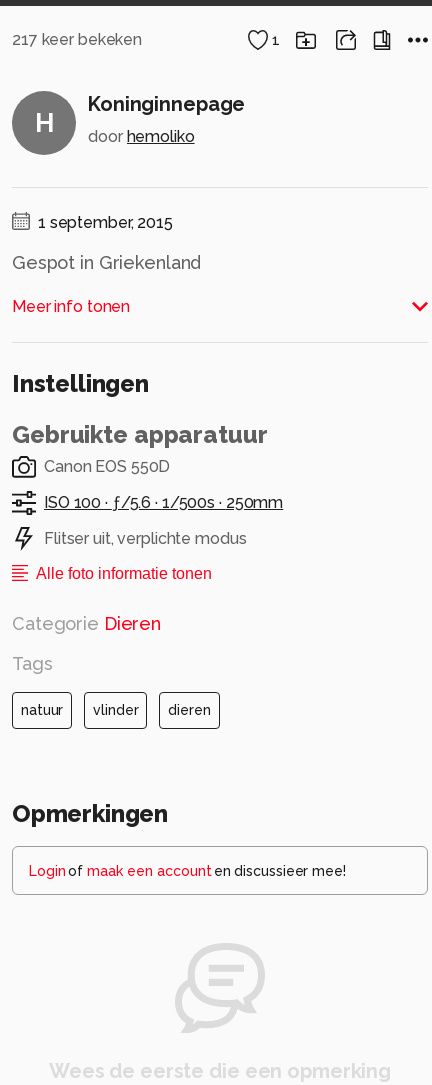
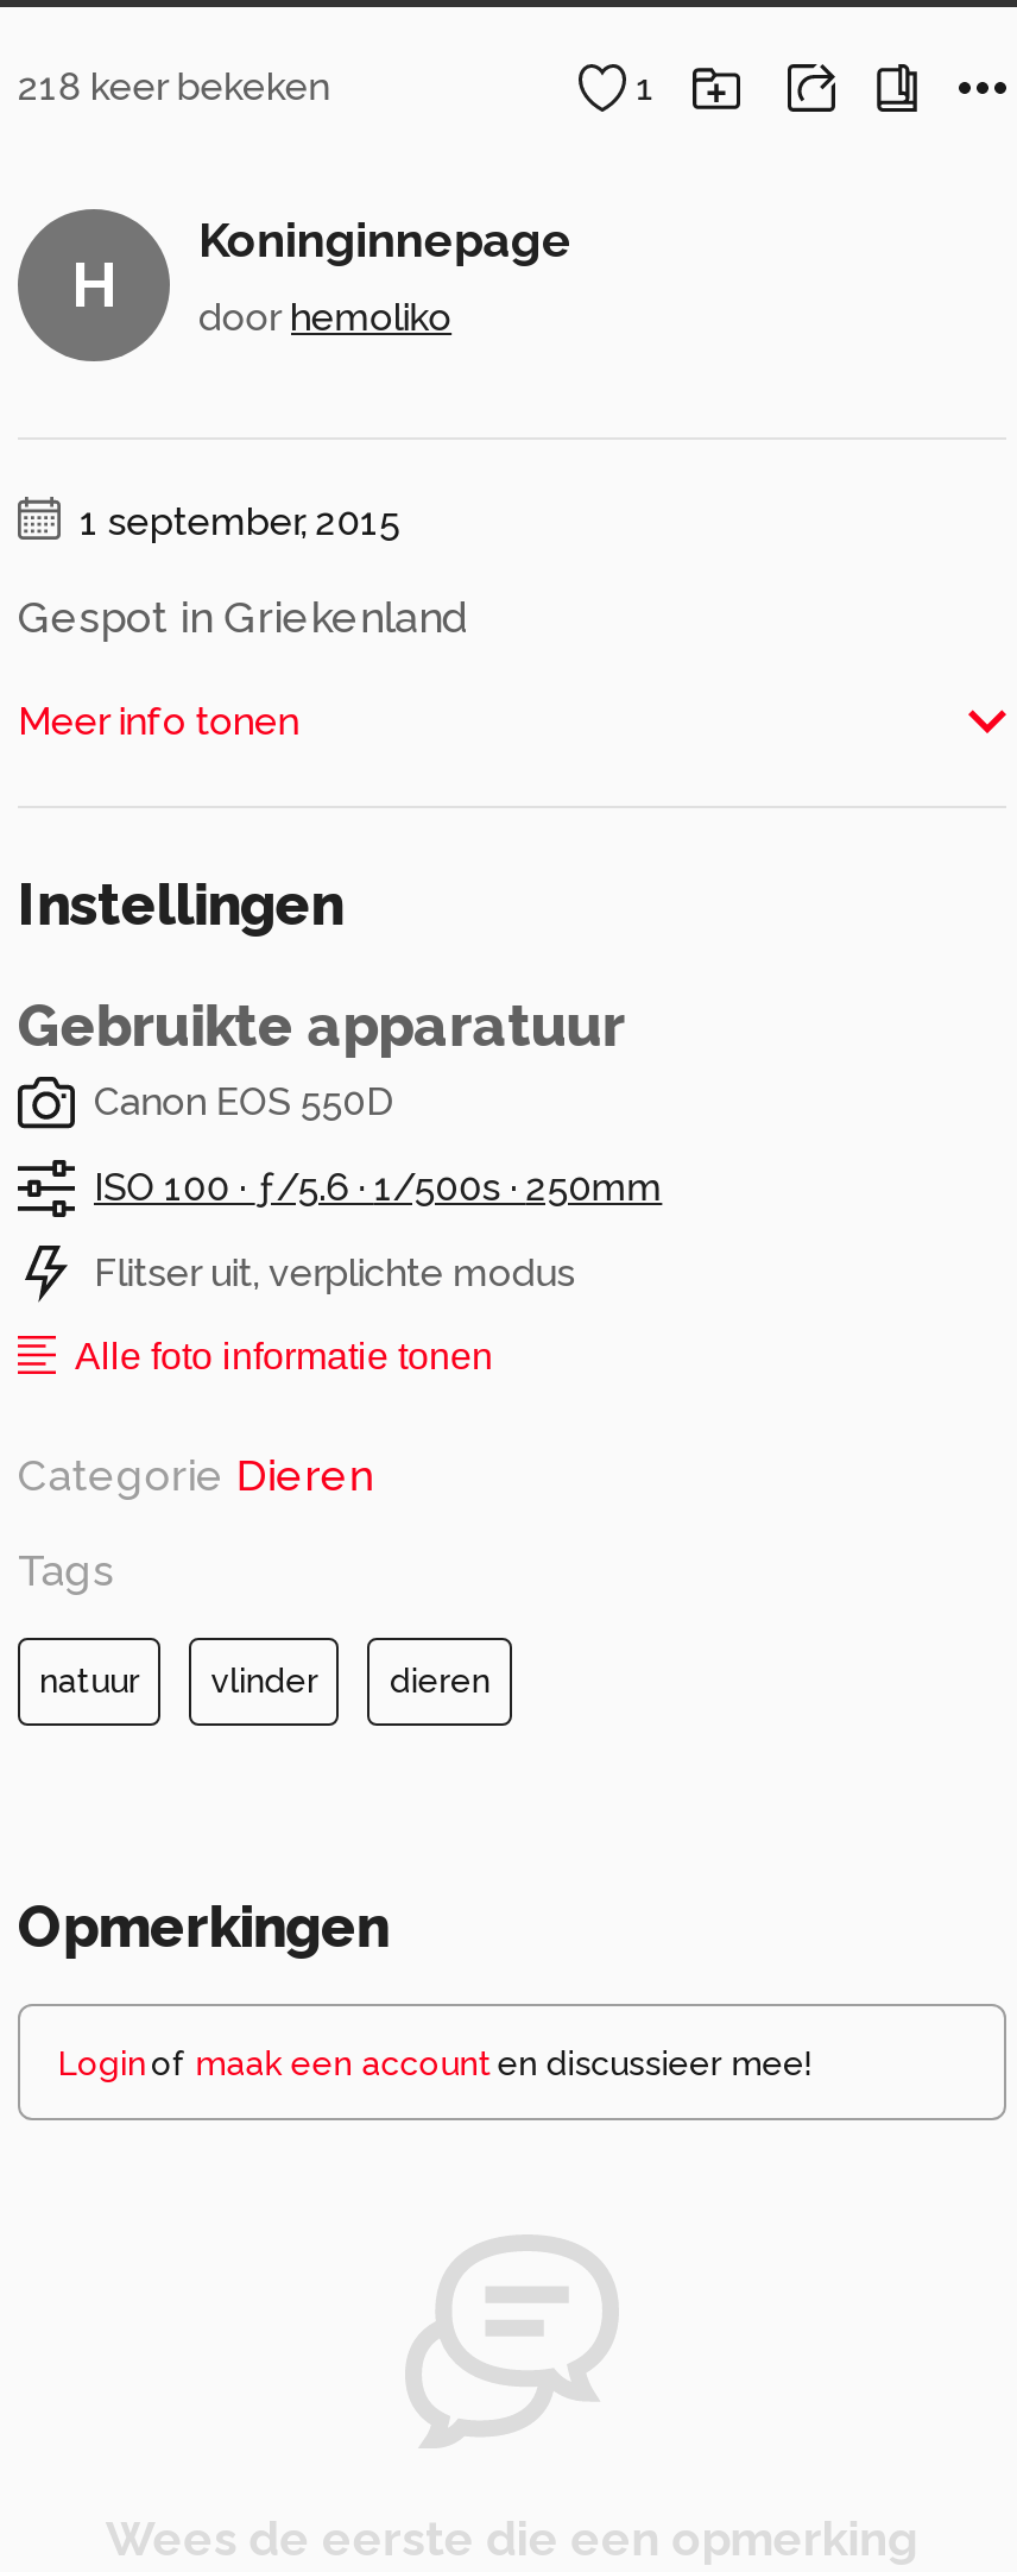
- 217 keer bekeken
+ 218 keer bekeken
